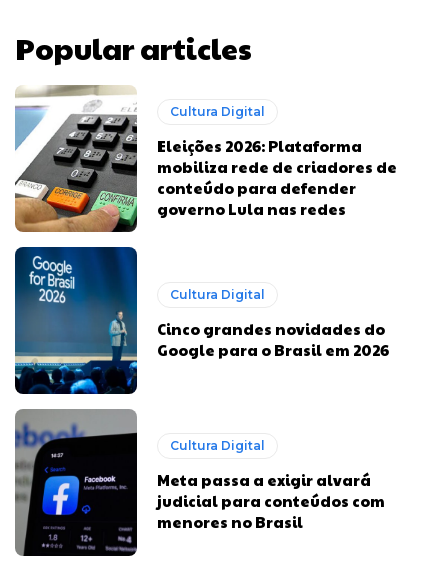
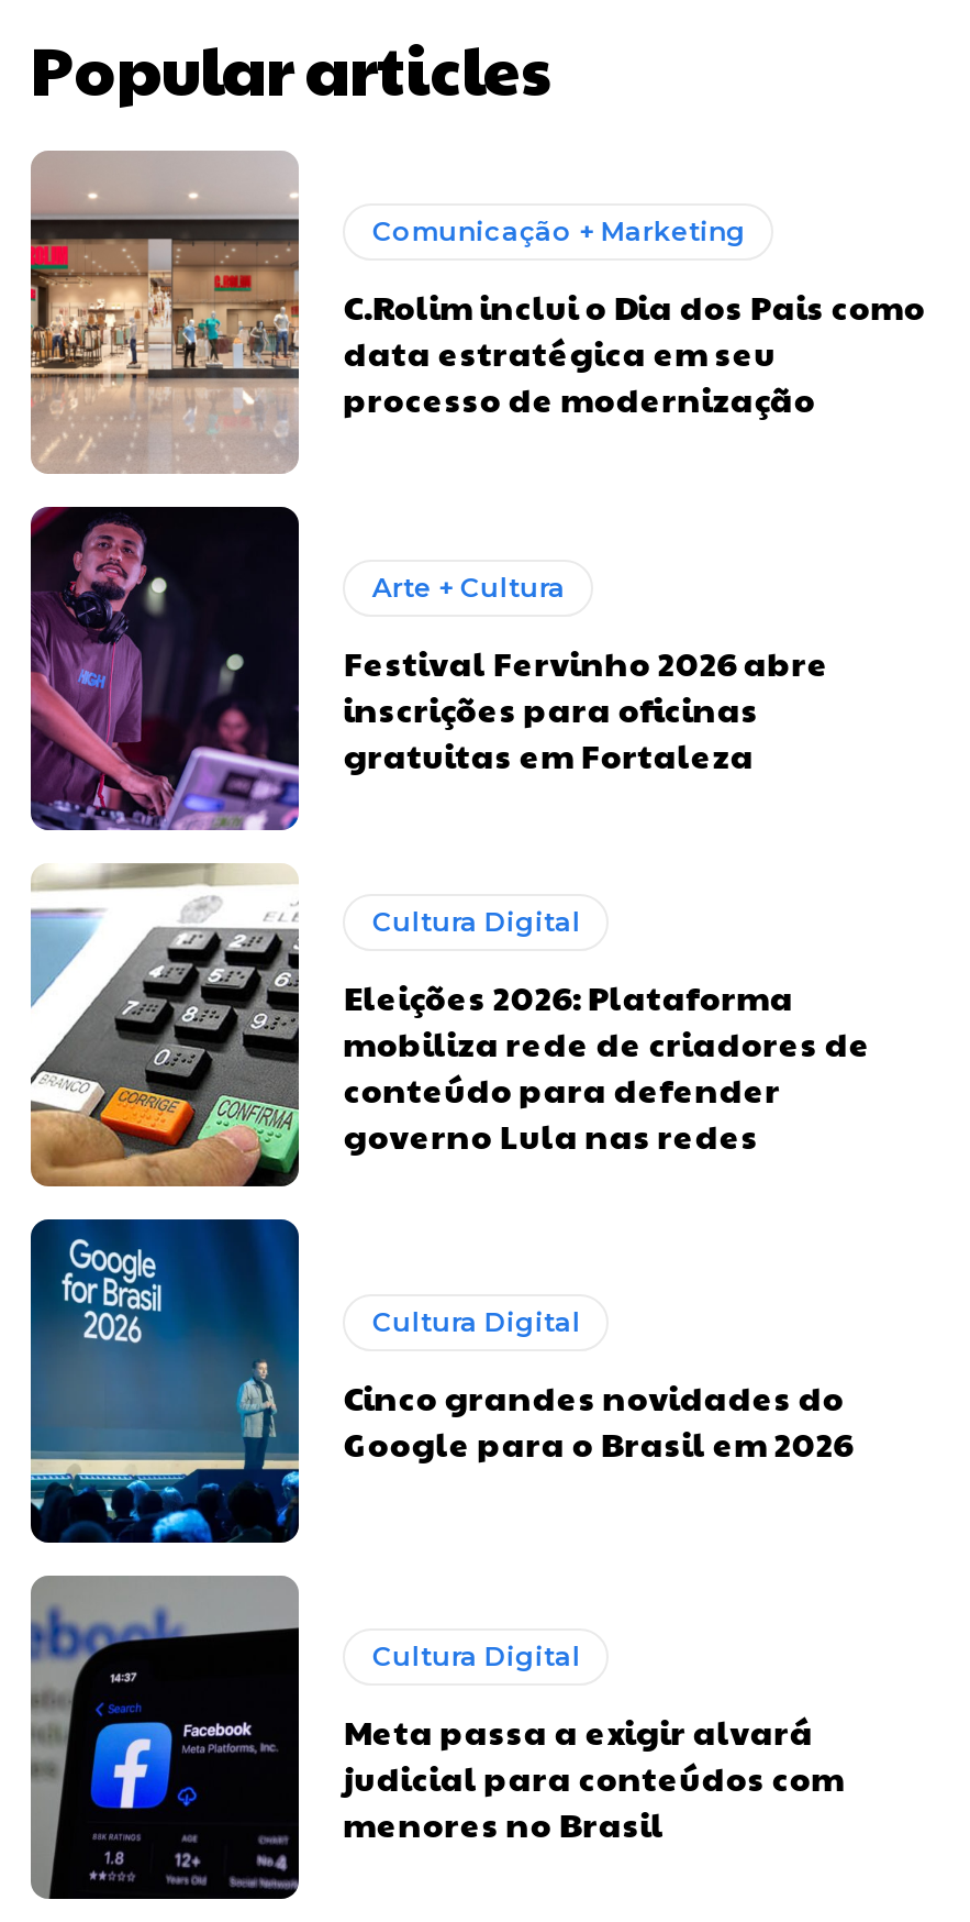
+ [image]
+ Comunicação + Marketing
+ C.Rolim inclui o Dia dos Pais como
+ data estratégica em seu
+ processo de modernização

+ [image]
+ Arte + Cultura
+ Festival Fervinho 2026 abre
+ inscrições para oficinas
+ gratuitas em Fortaleza
